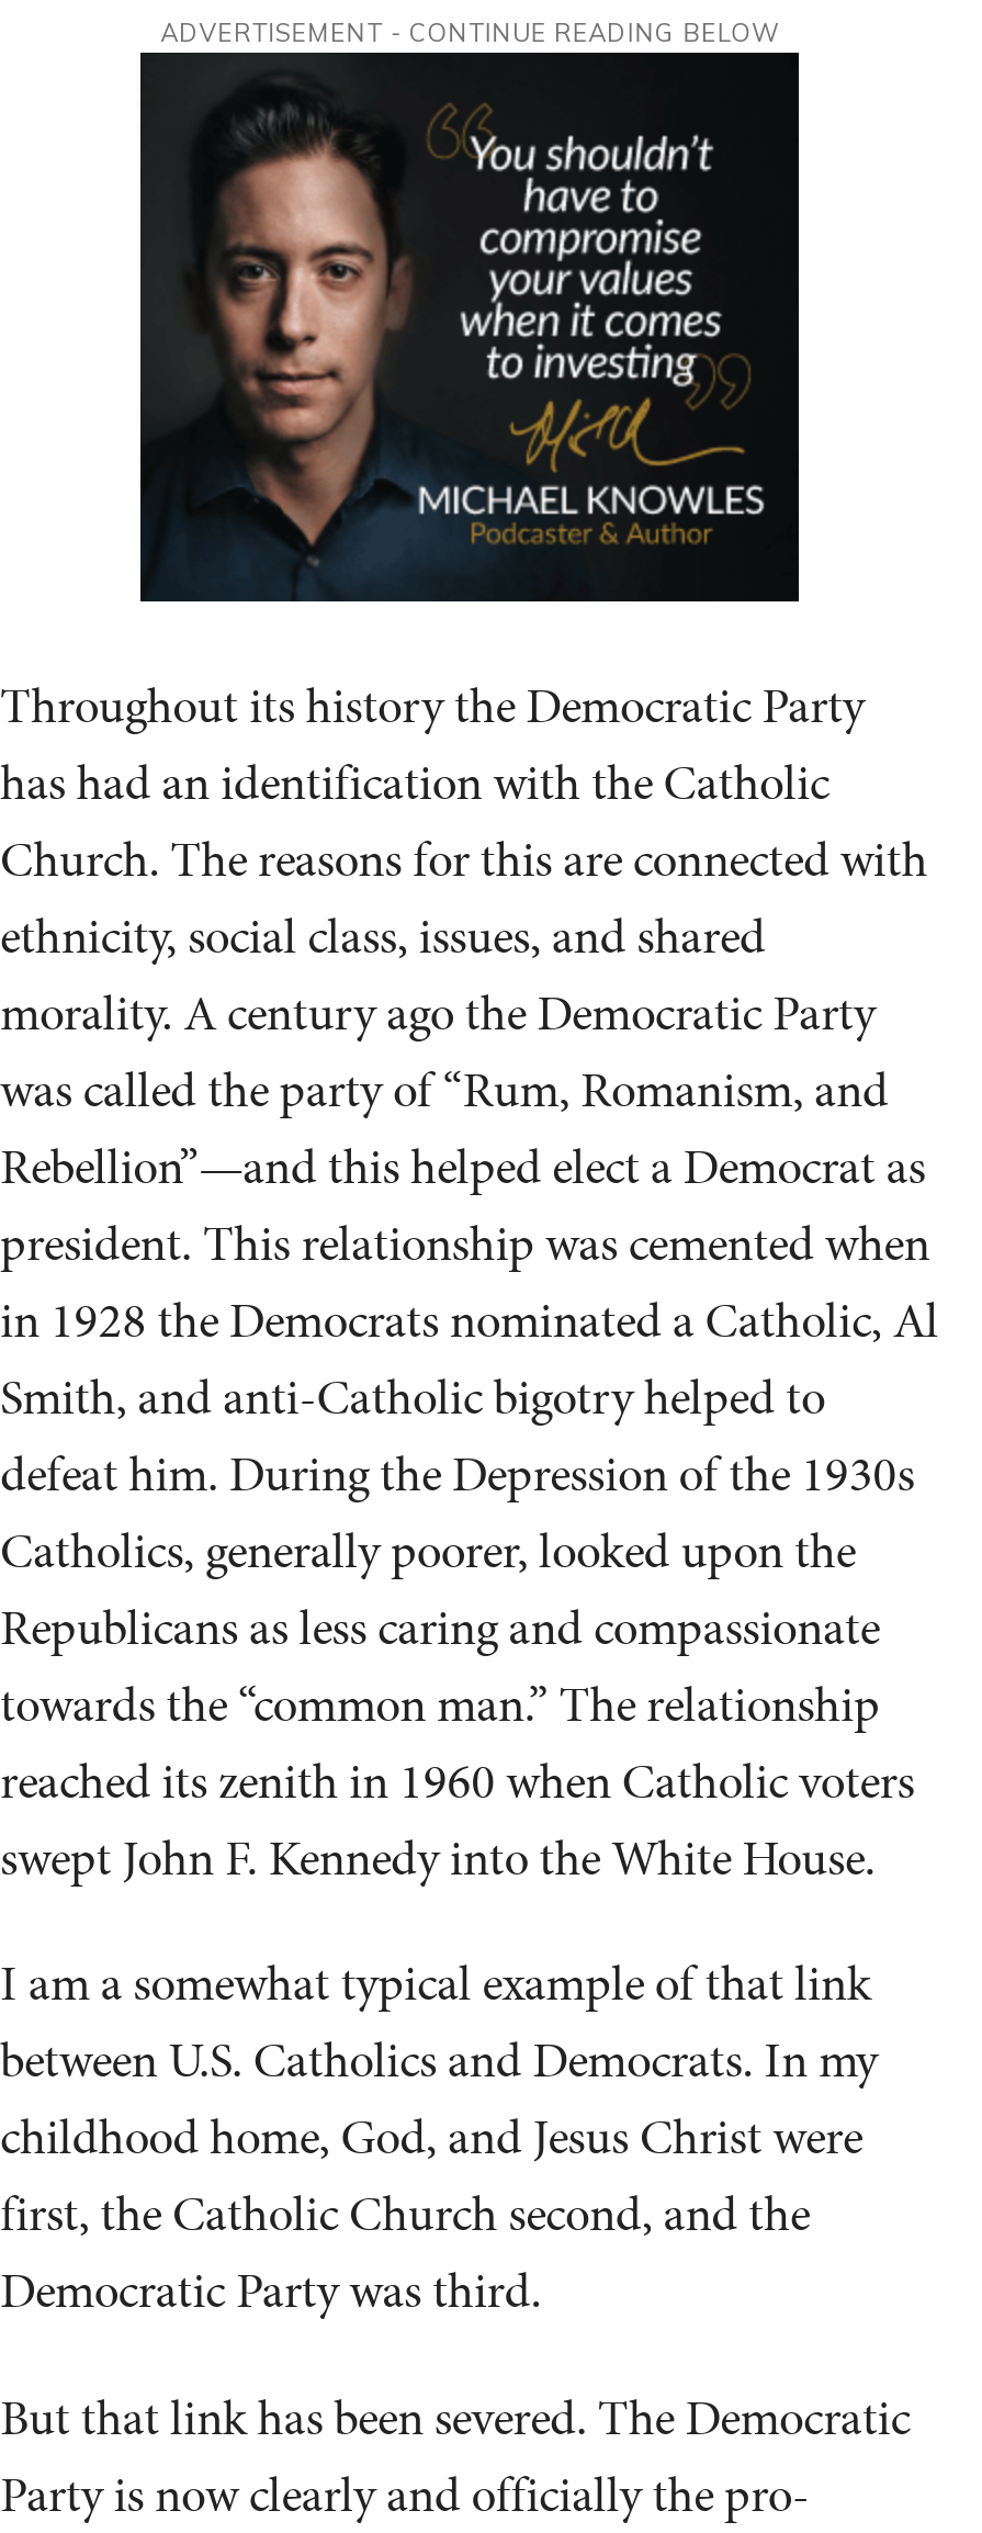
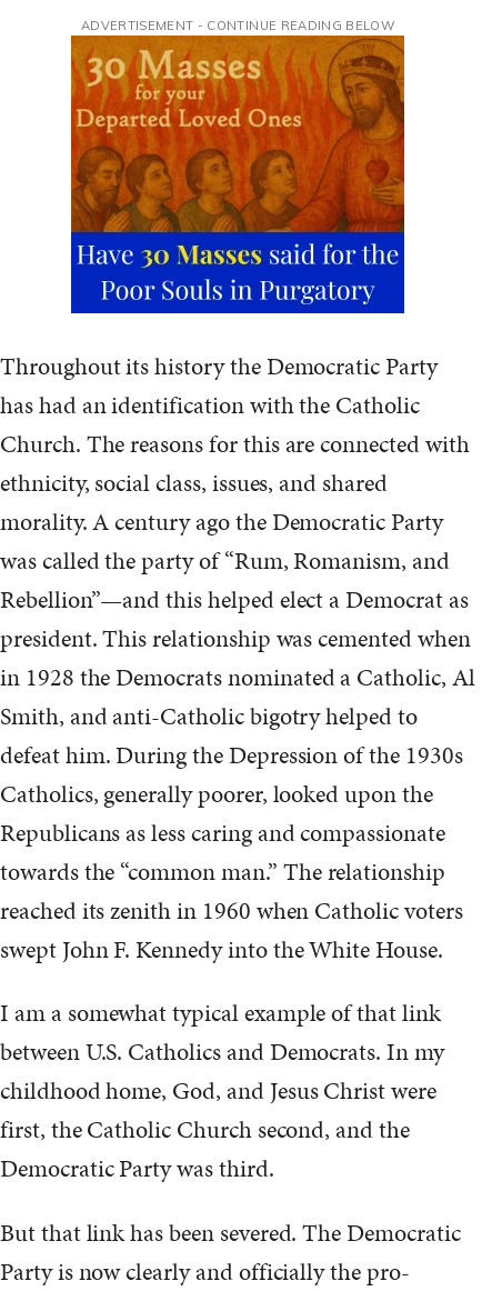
- [image]
+ [image]
